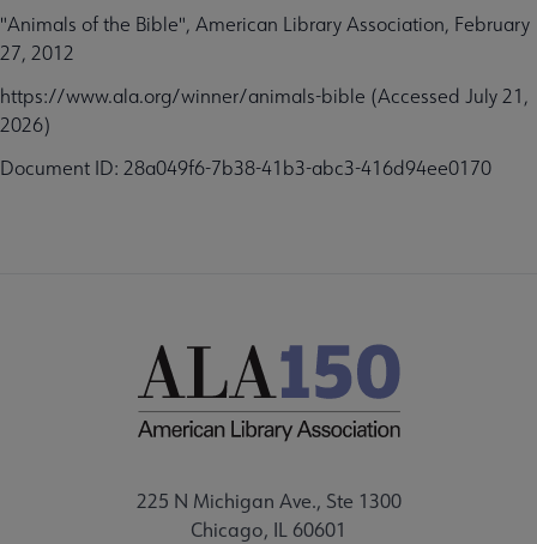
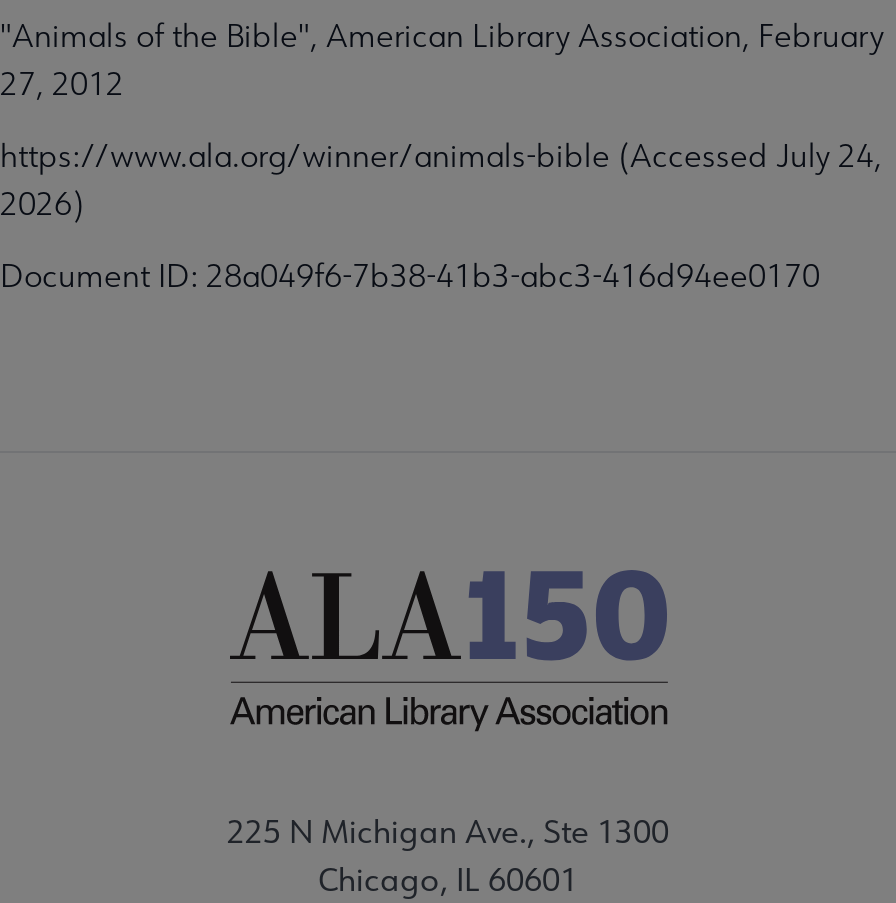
- https://www.ala.org/winner/animals-bible (Accessed July 21,
+ https://www.ala.org/winner/animals-bible (Accessed July 24,
